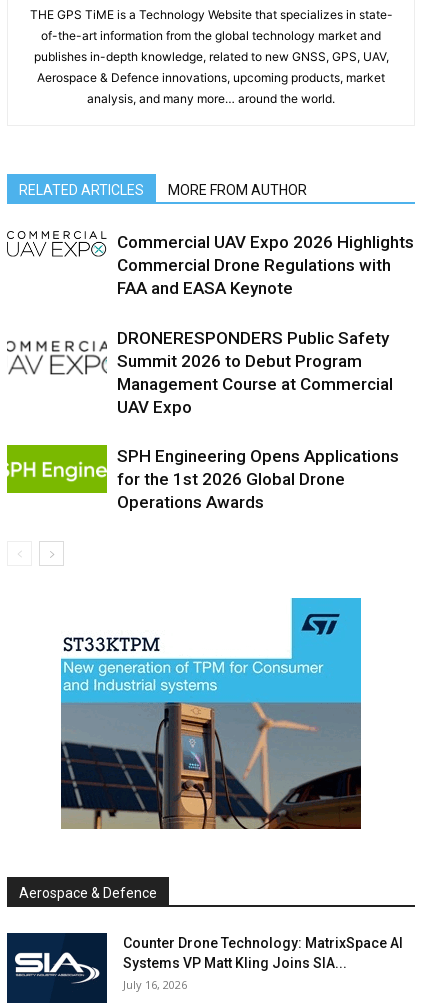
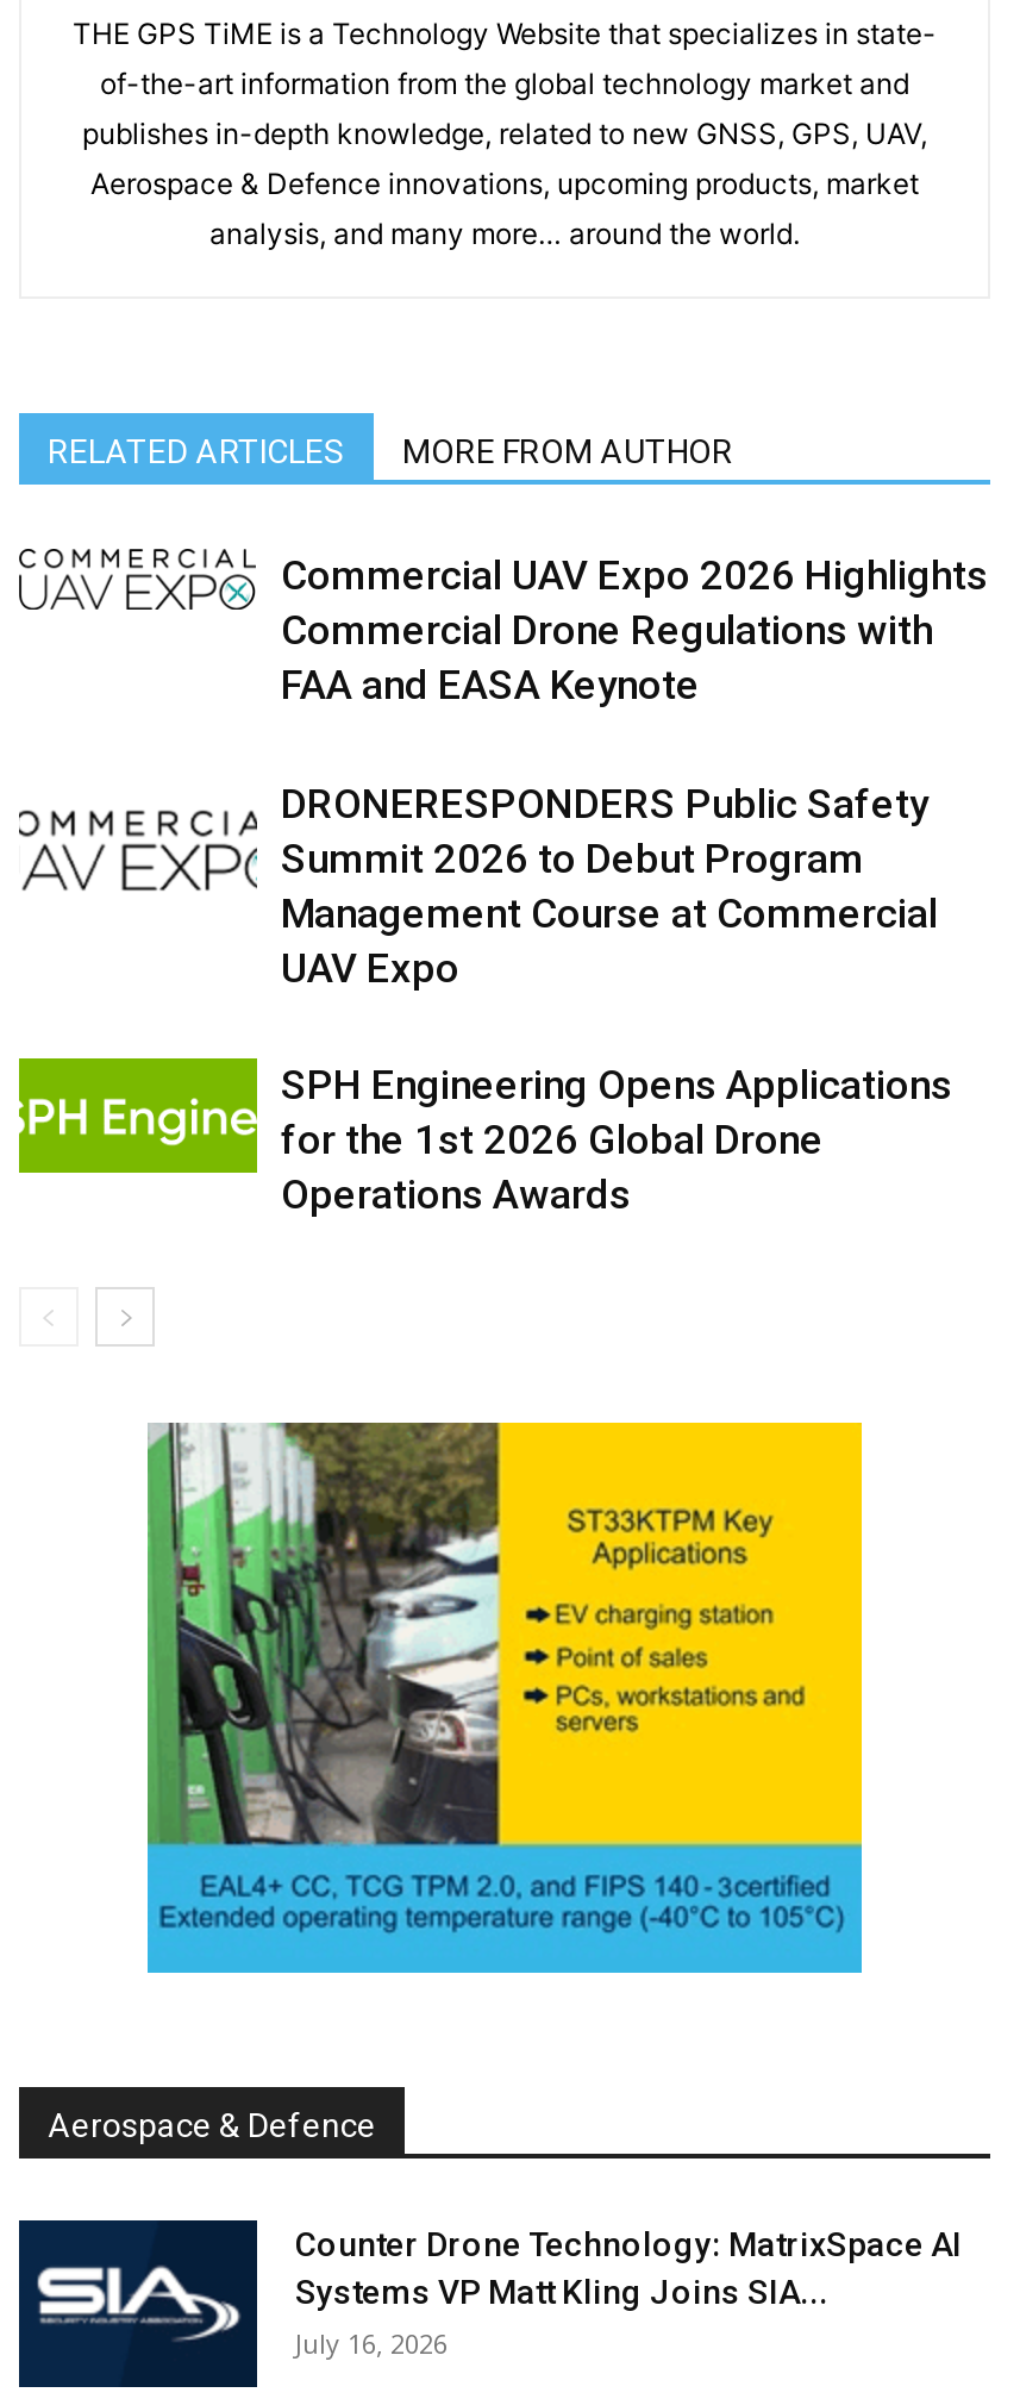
- [image]
+ [image]
